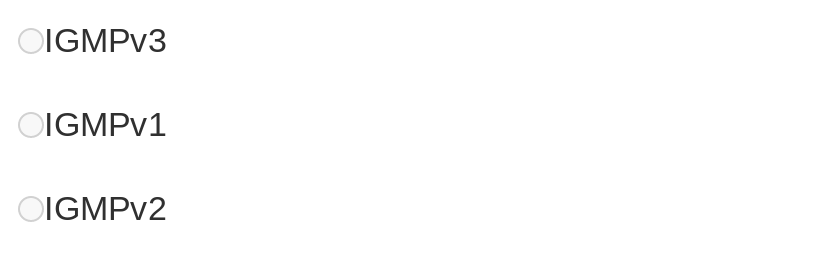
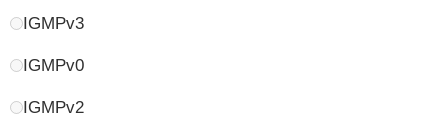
- IGMPv1
+ IGMPv0
